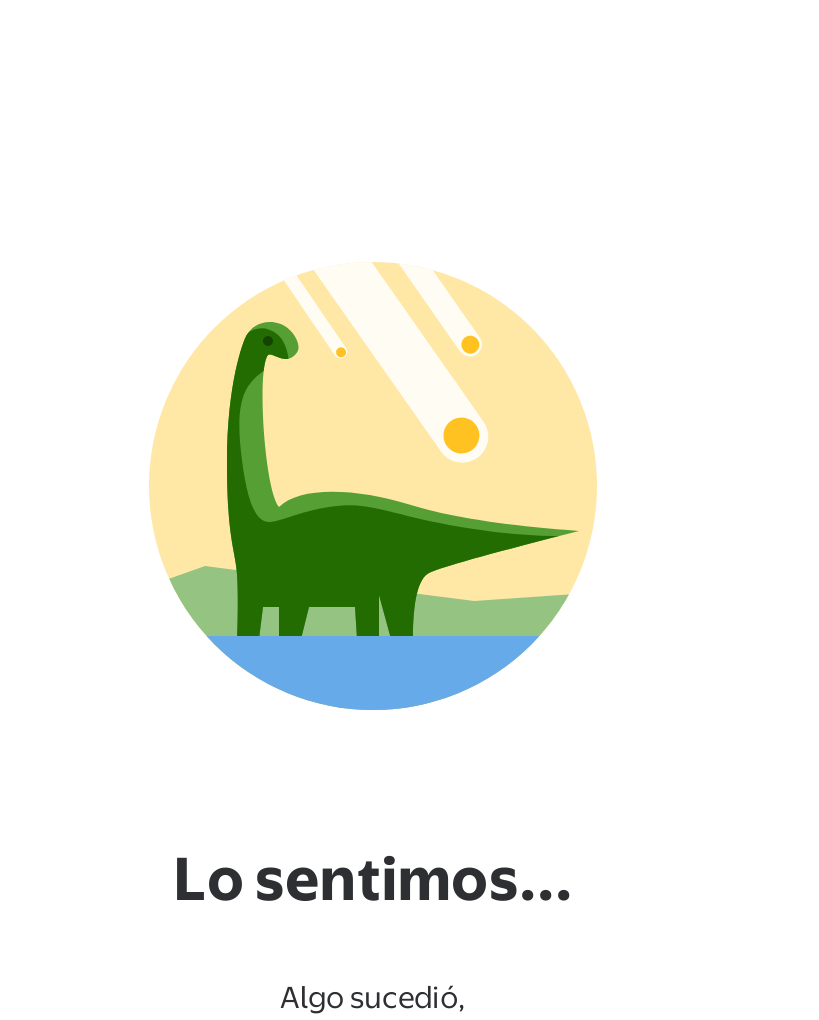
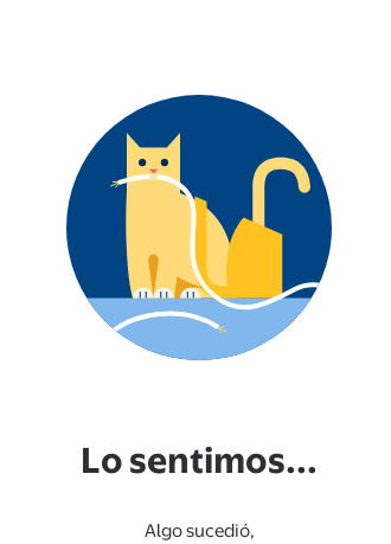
- [image]
+ [image]
